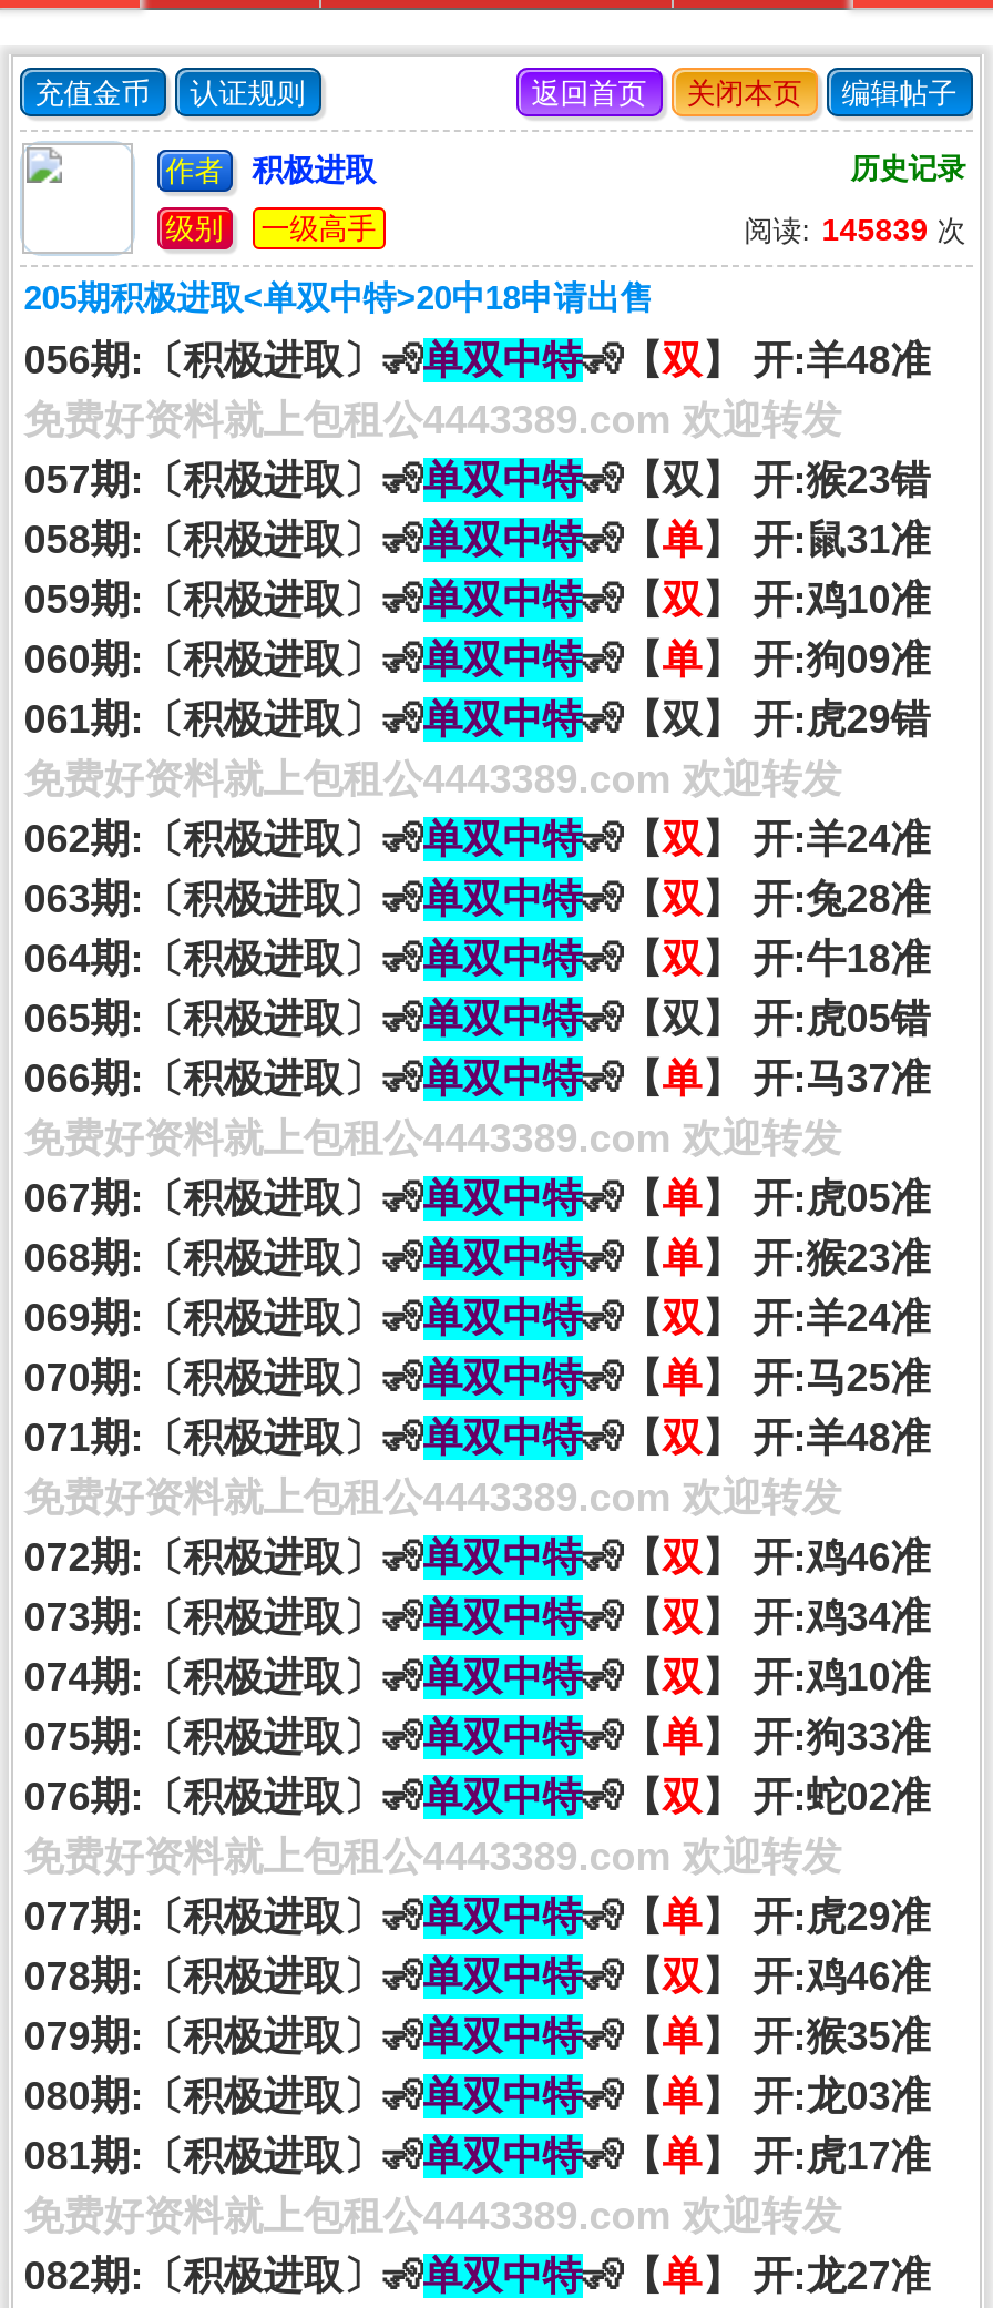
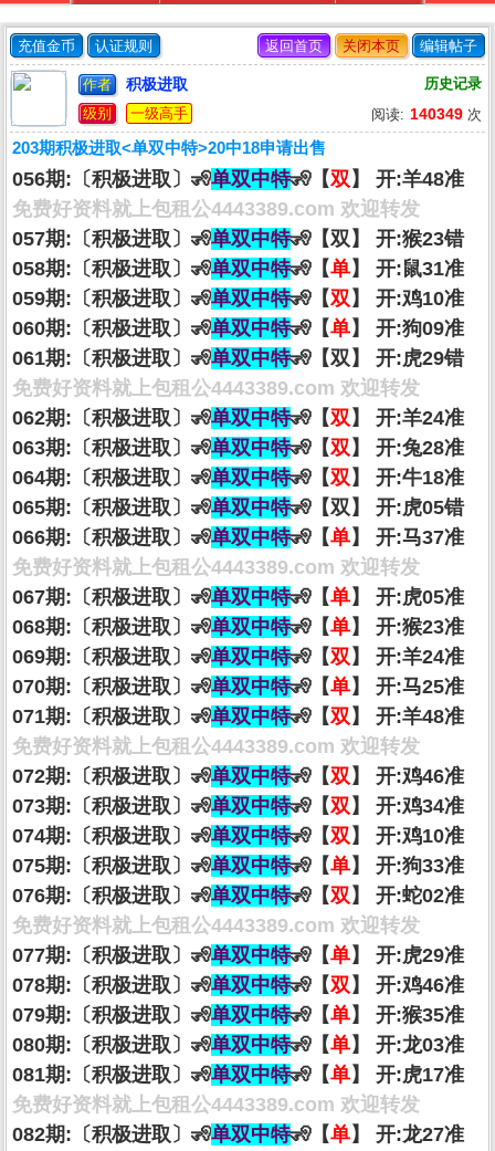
- 阅读: 145839次
+ 阅读: 140349次

- 205期积极进取<单双中特>20中18申请出售
+ 203期积极进取<单双中特>20中18申请出售
